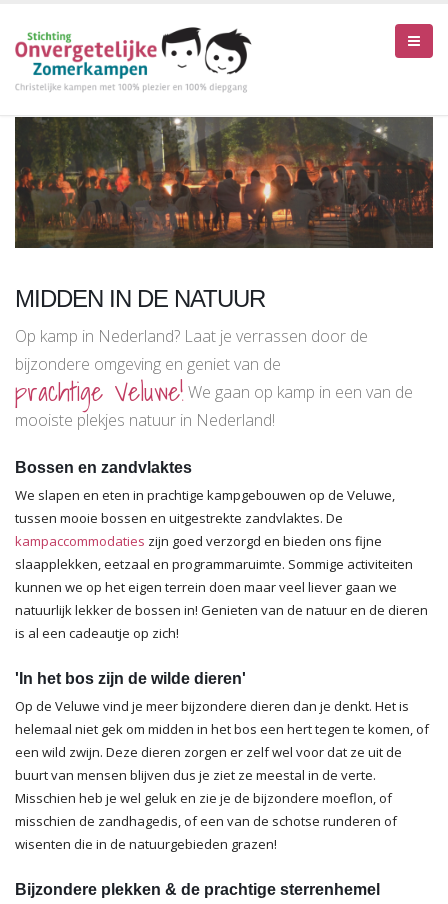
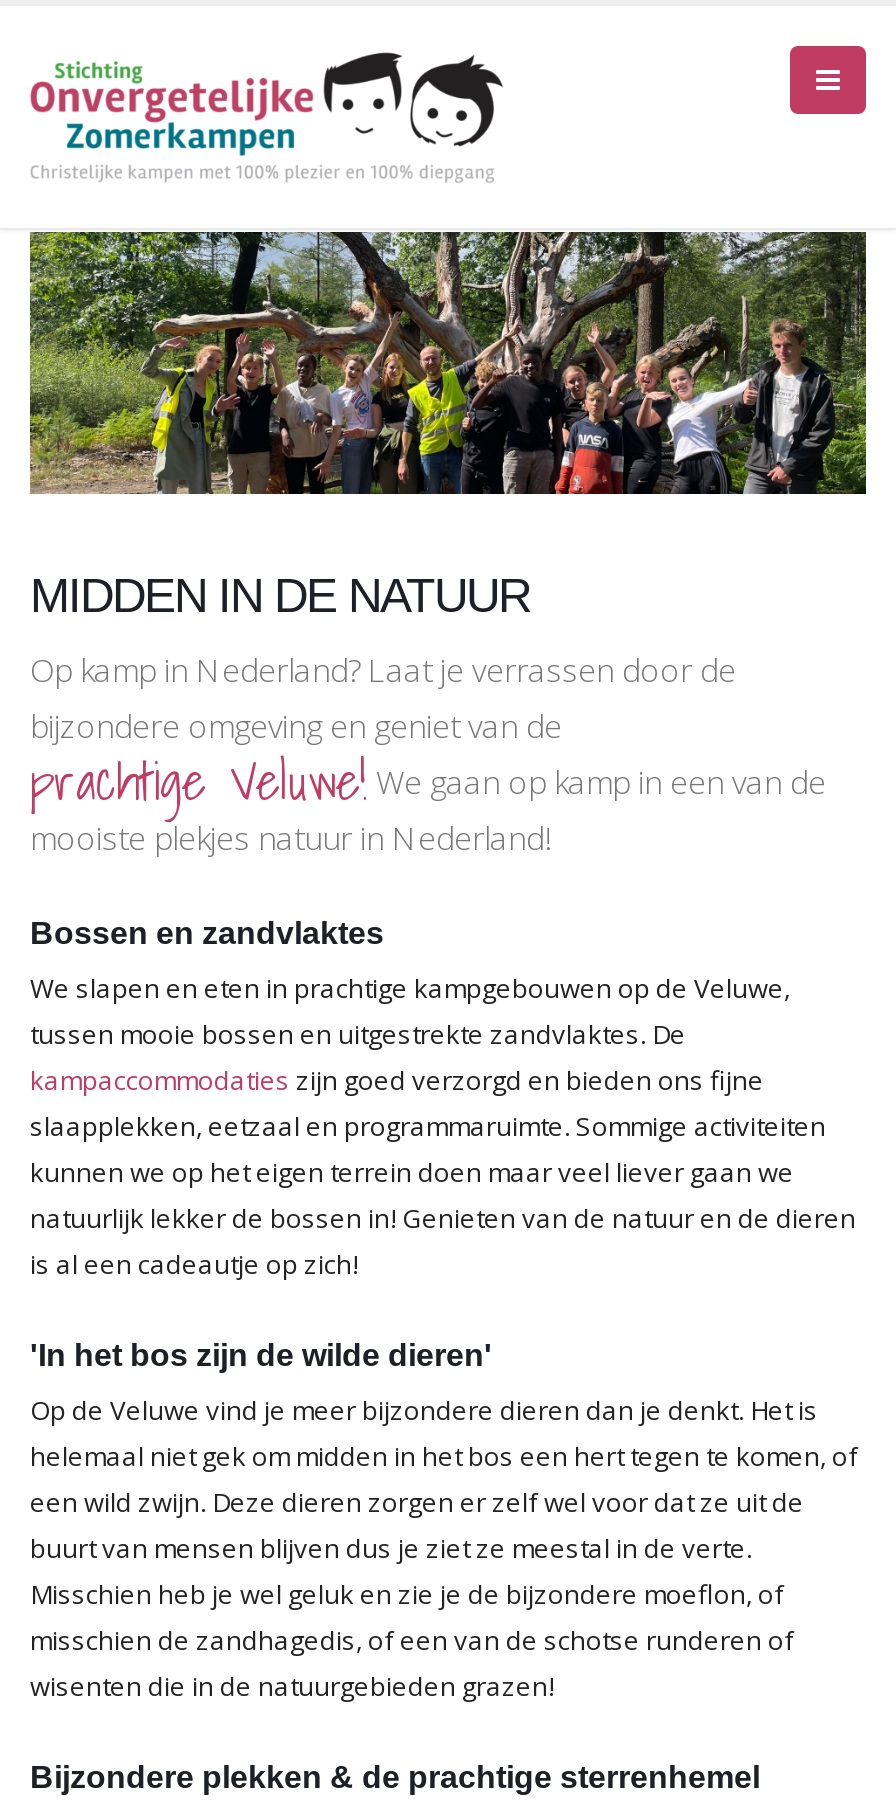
- [image]
+ [image]
